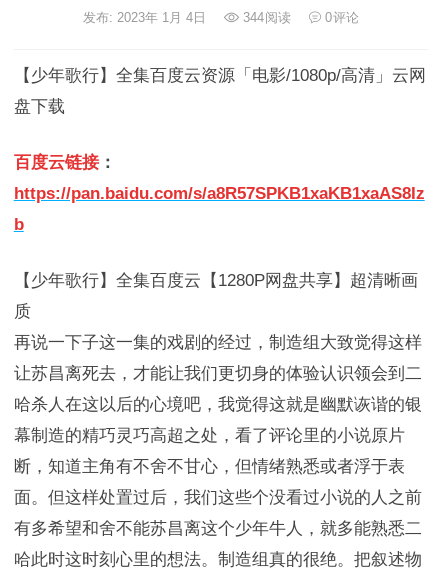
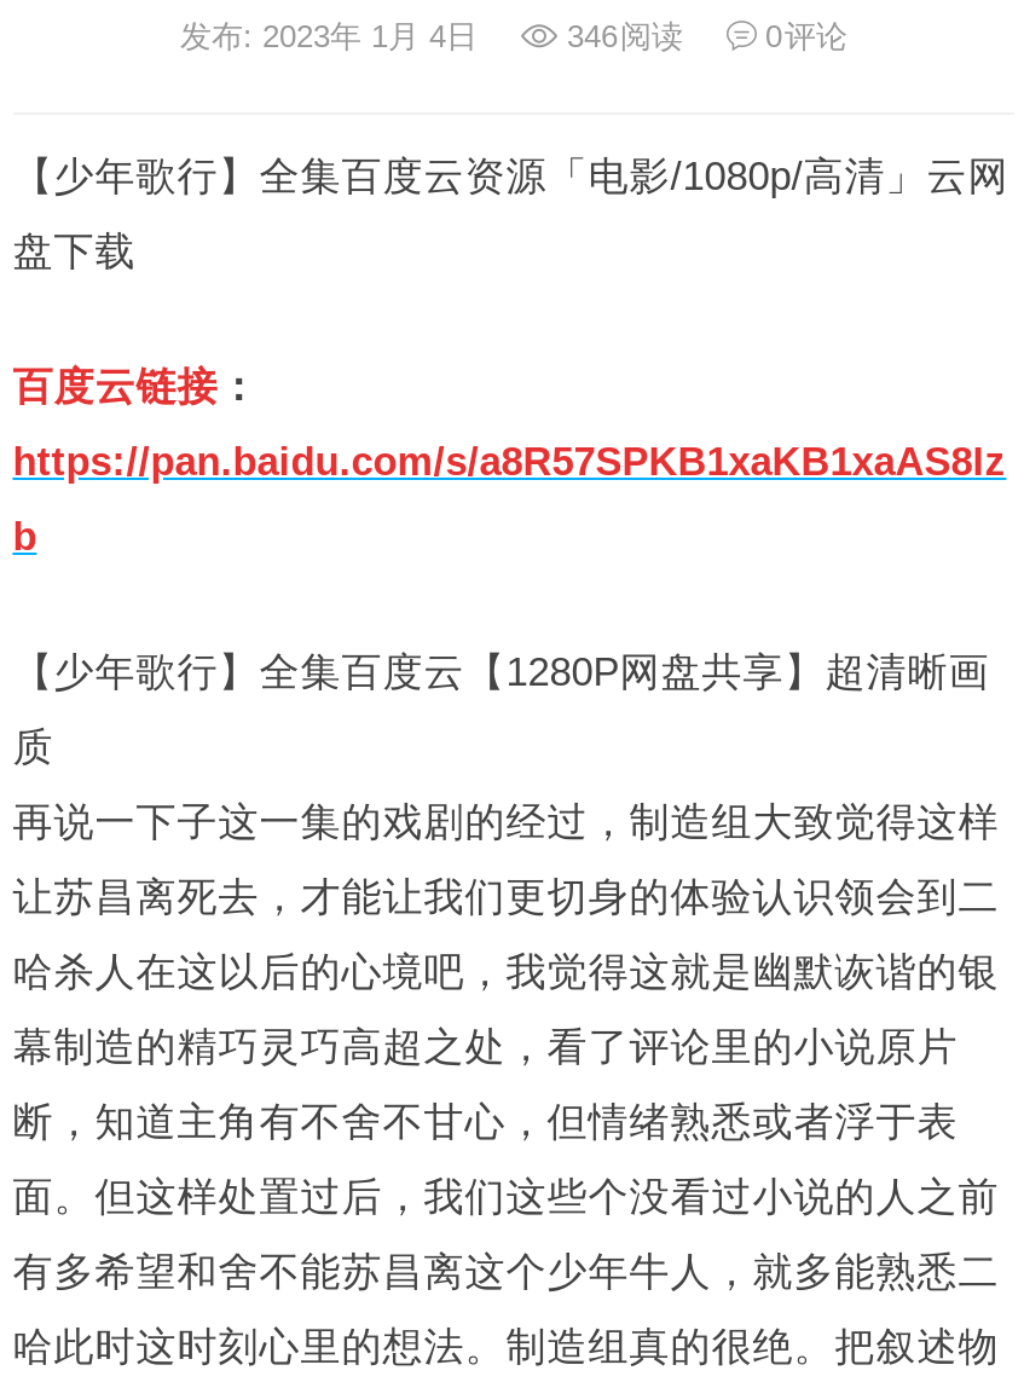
- 发布: 2023年 1月 4日 344阅读 0评论
+ 发布: 2023年 1月 4日 346阅读 0评论
